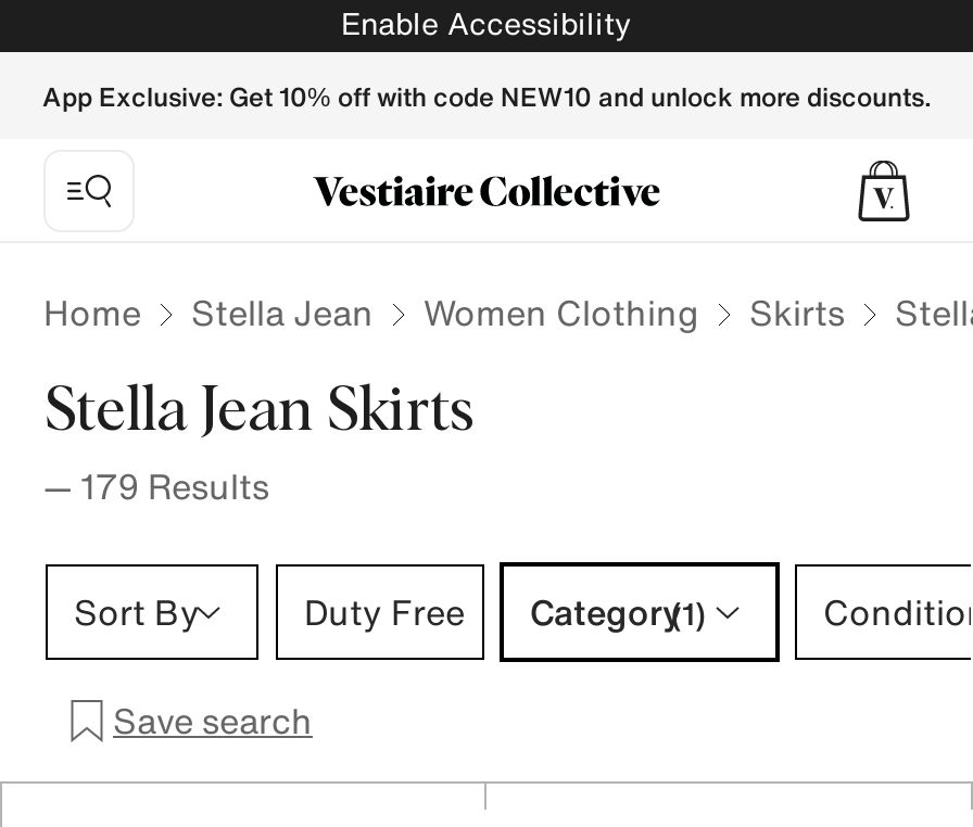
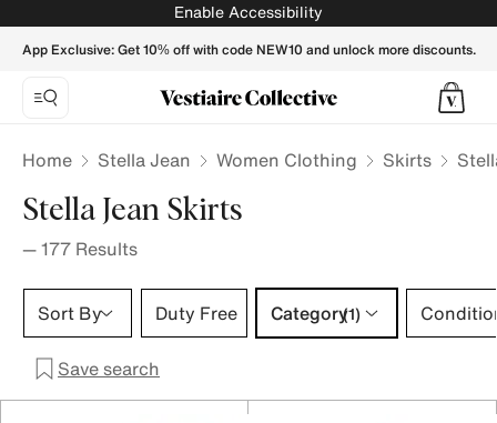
- — 179 Results
+ — 177 Results
